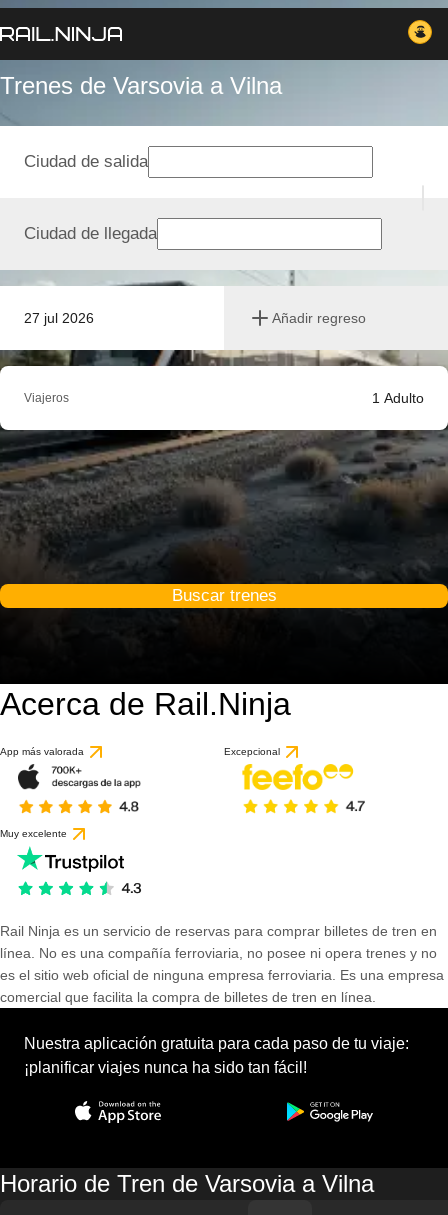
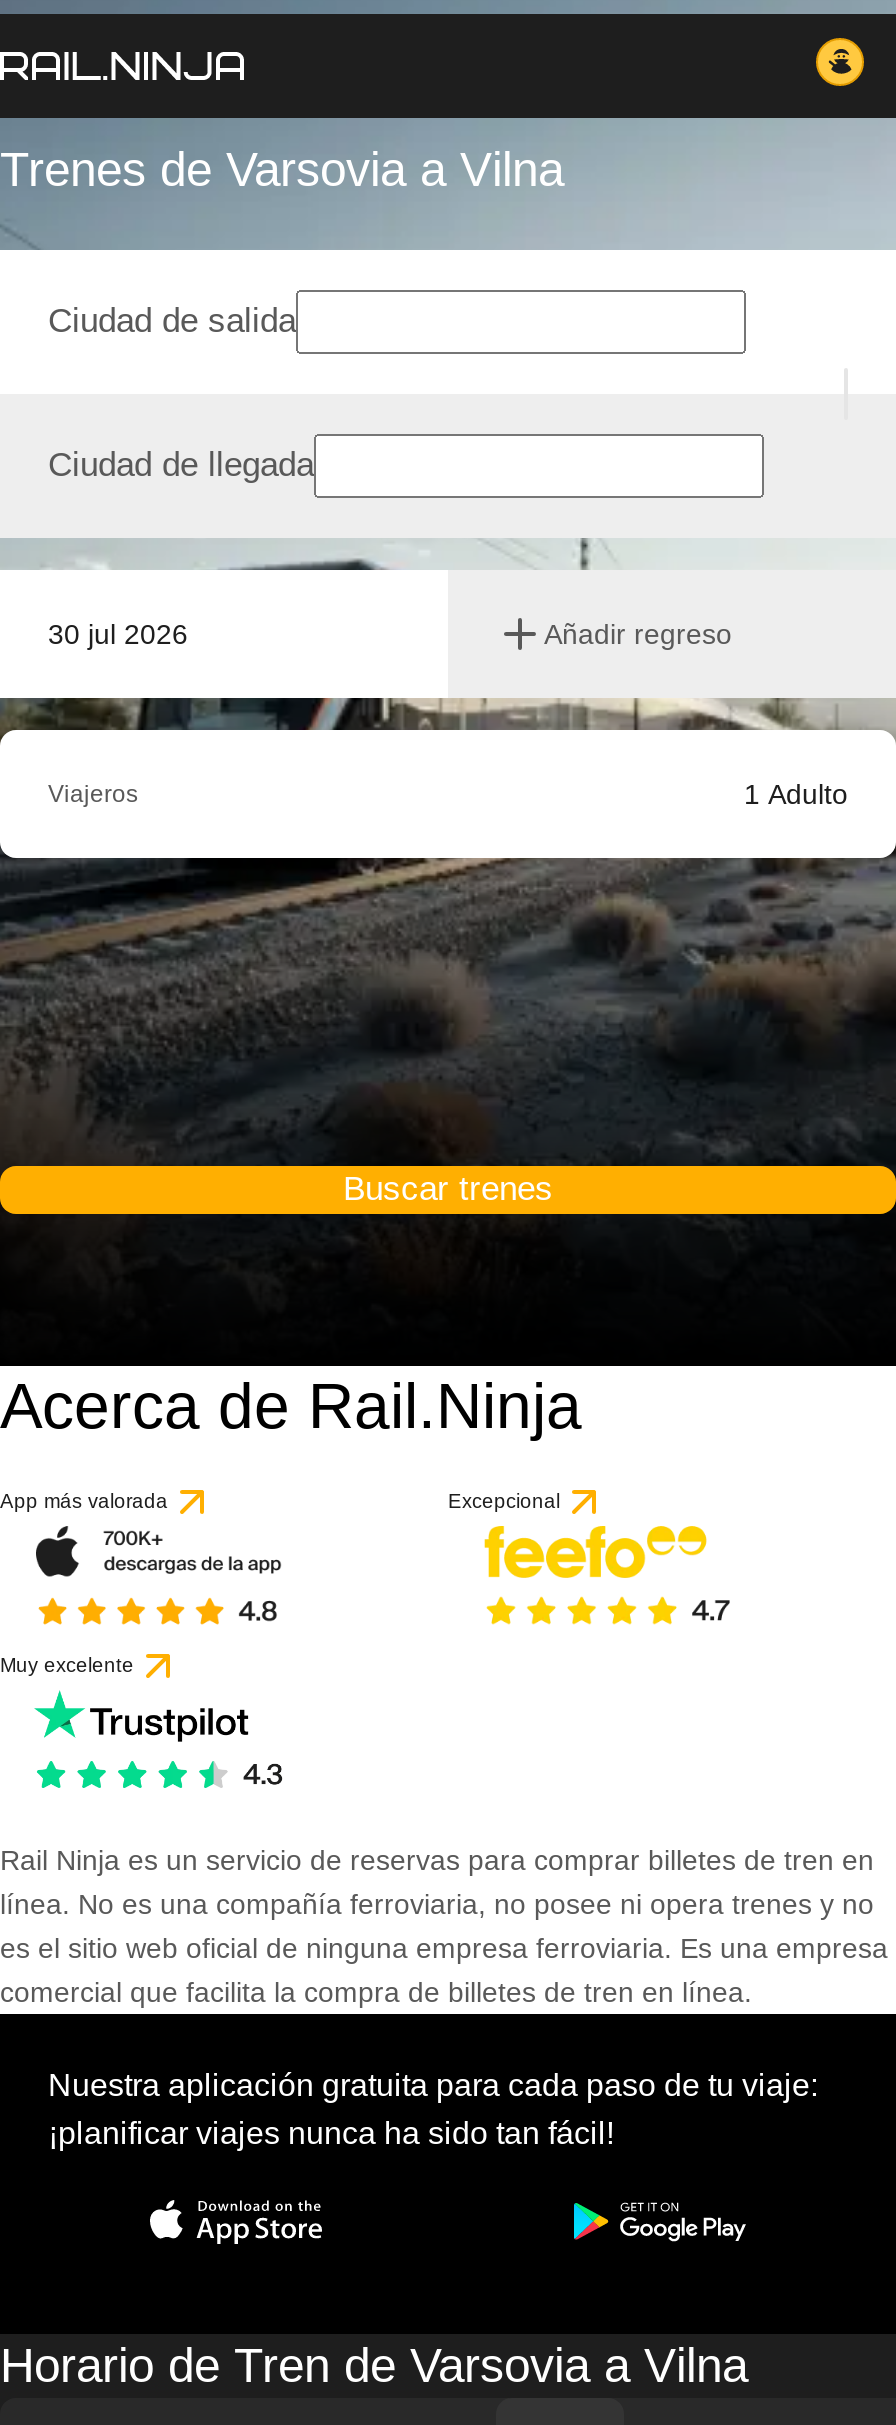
- 27 jul 2026
+ 30 jul 2026
